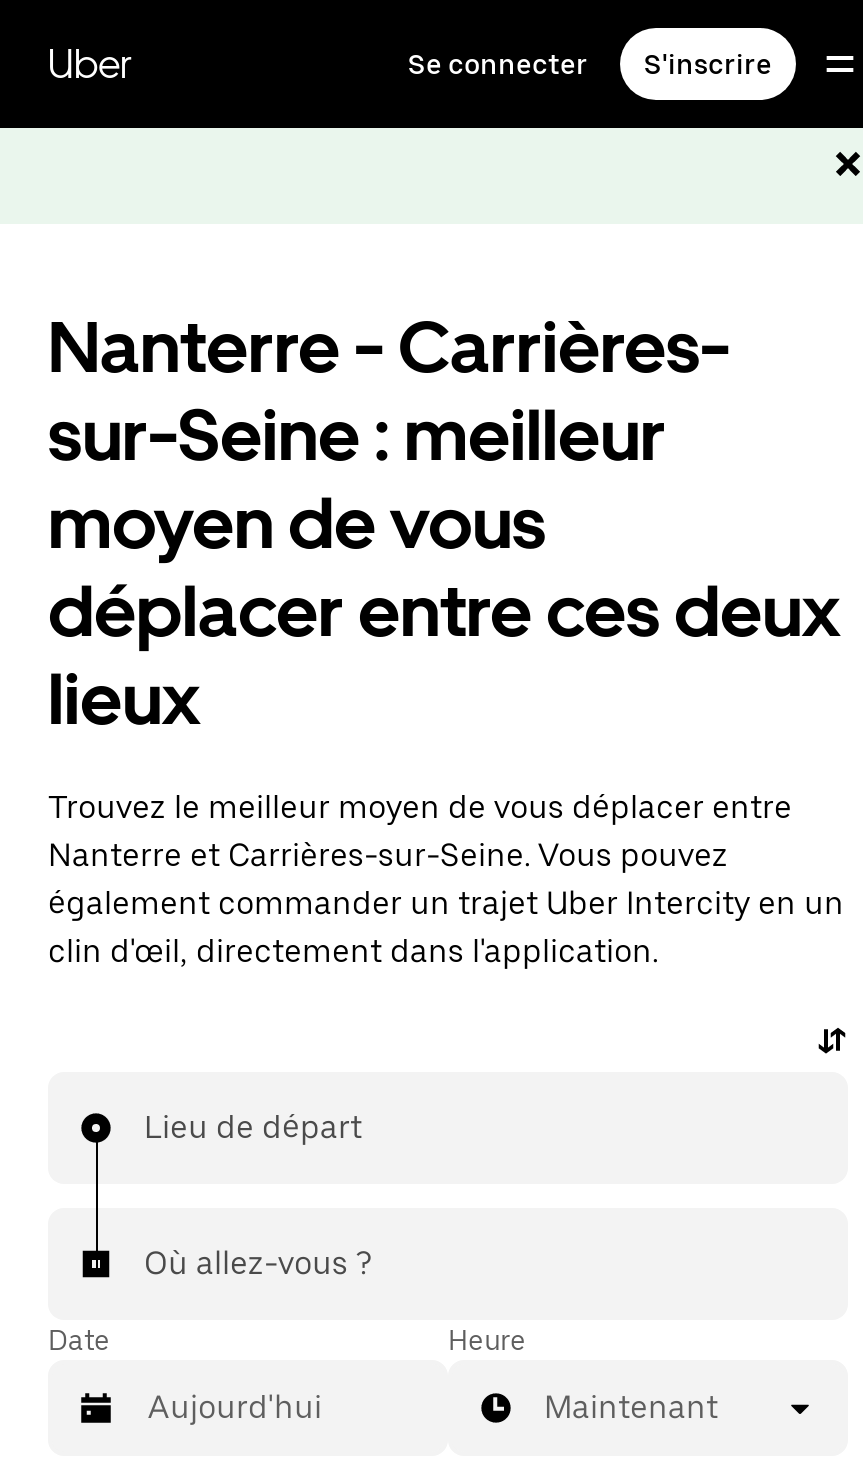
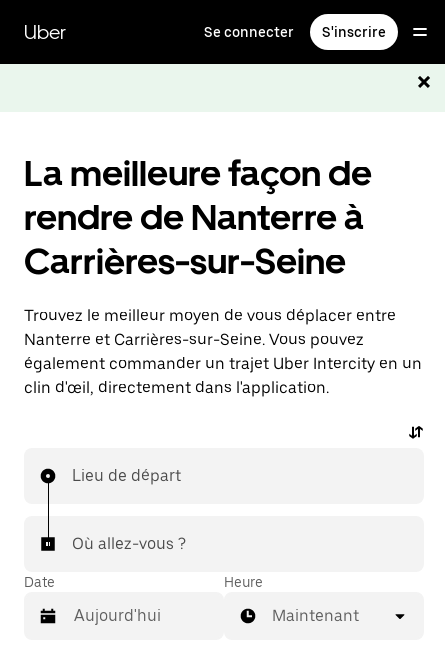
- Nanterre - Carrières-
- sur-Seine : meilleur
- moyen de vous
- déplacer entre ces deux
- lieux
+ La meilleure façon de
+ rendre de Nanterre à
+ Carrières-sur-Seine
